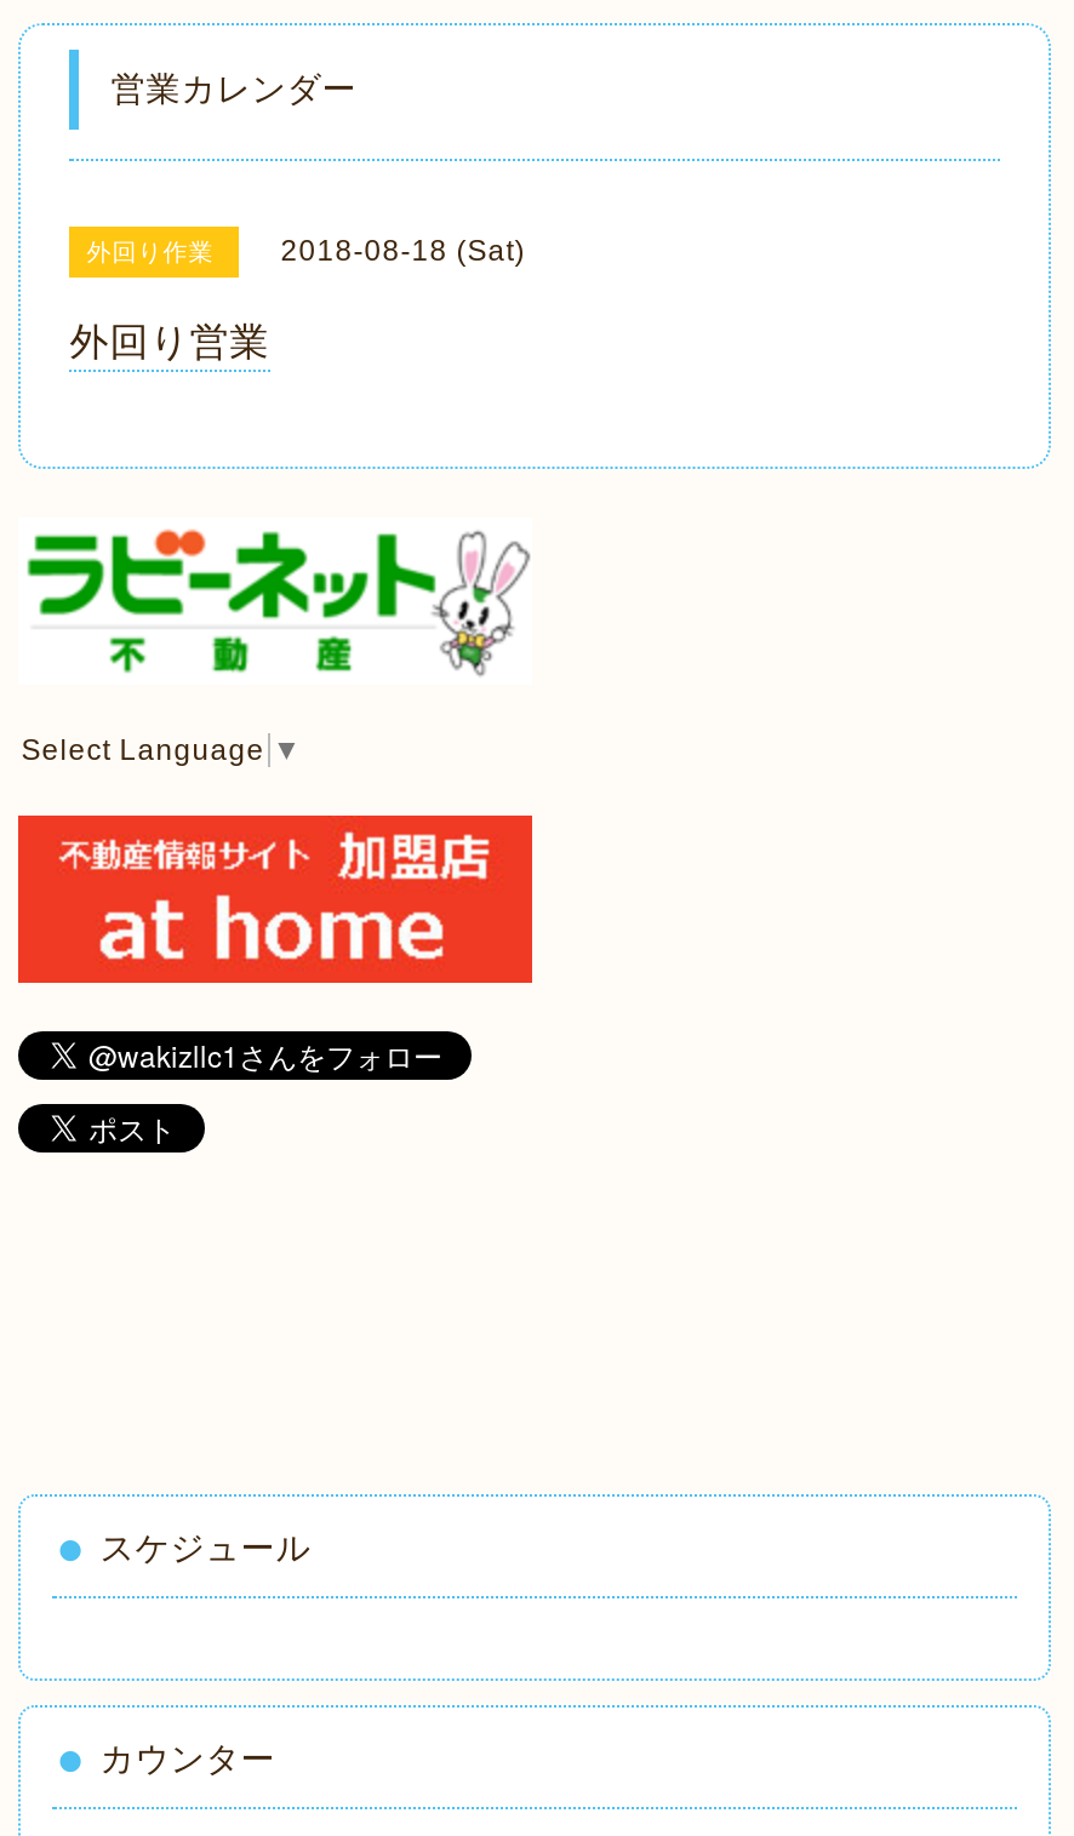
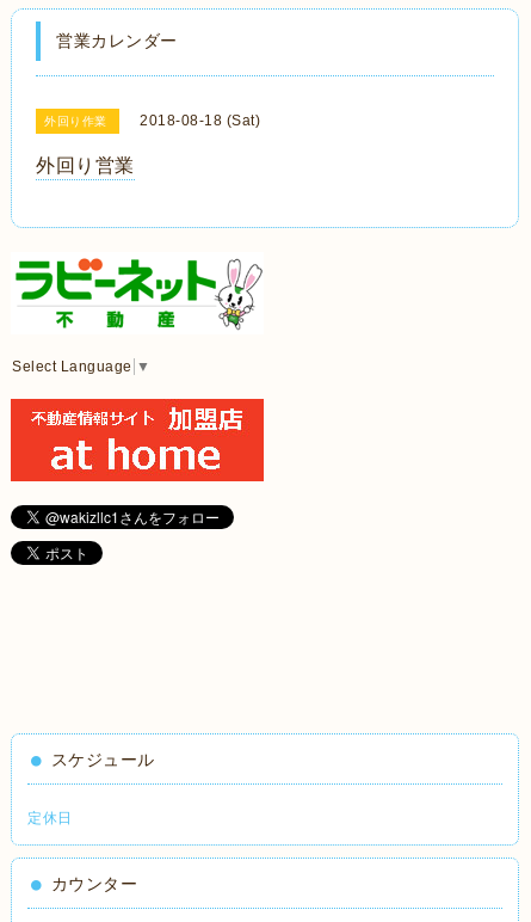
+ 定休日
